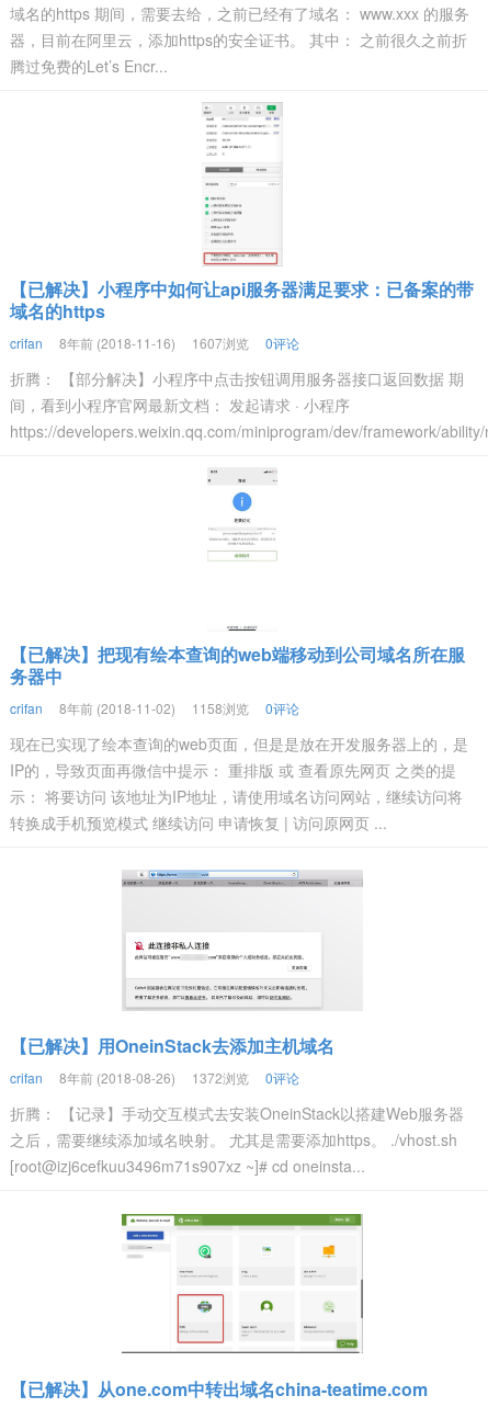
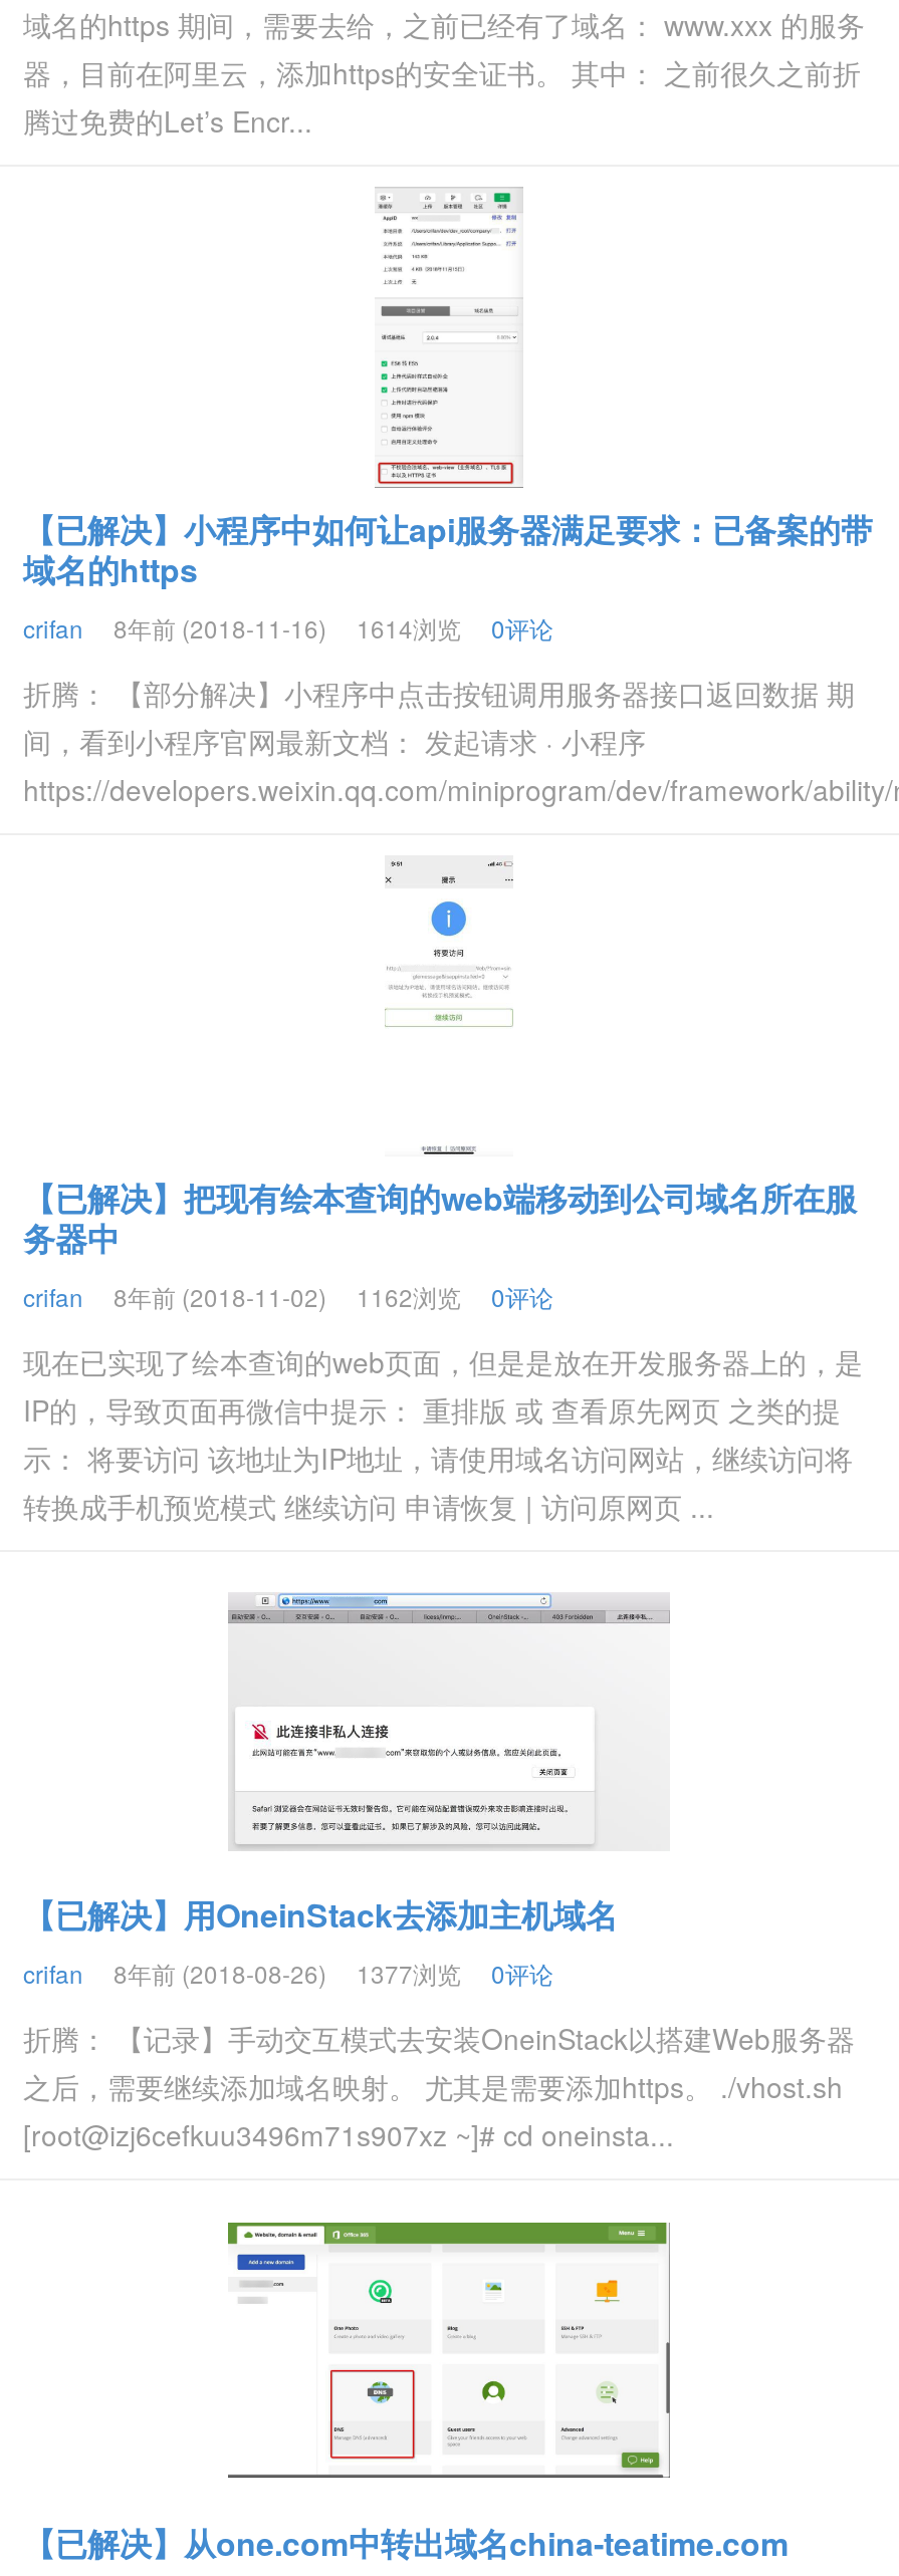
- crifan 8年前 (2018-11-16) 1607浏览 0评论
+ crifan 8年前 (2018-11-16) 1614浏览 0评论

- crifan 8年前 (2018-11-02) 1158浏览 0评论
+ crifan 8年前 (2018-11-02) 1162浏览 0评论

- crifan 8年前 (2018-08-26) 1372浏览 0评论
+ crifan 8年前 (2018-08-26) 1377浏览 0评论
